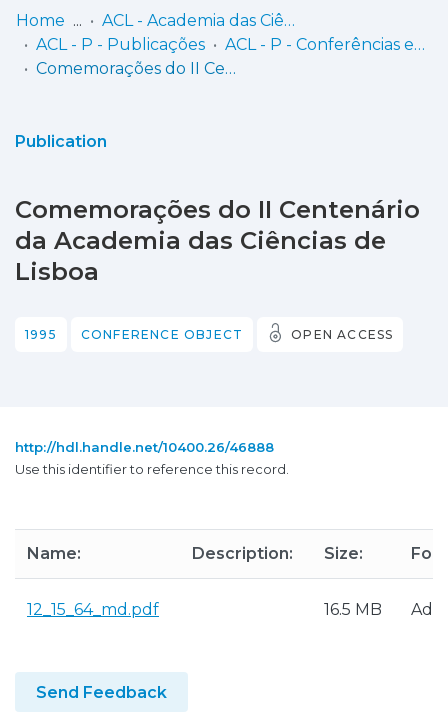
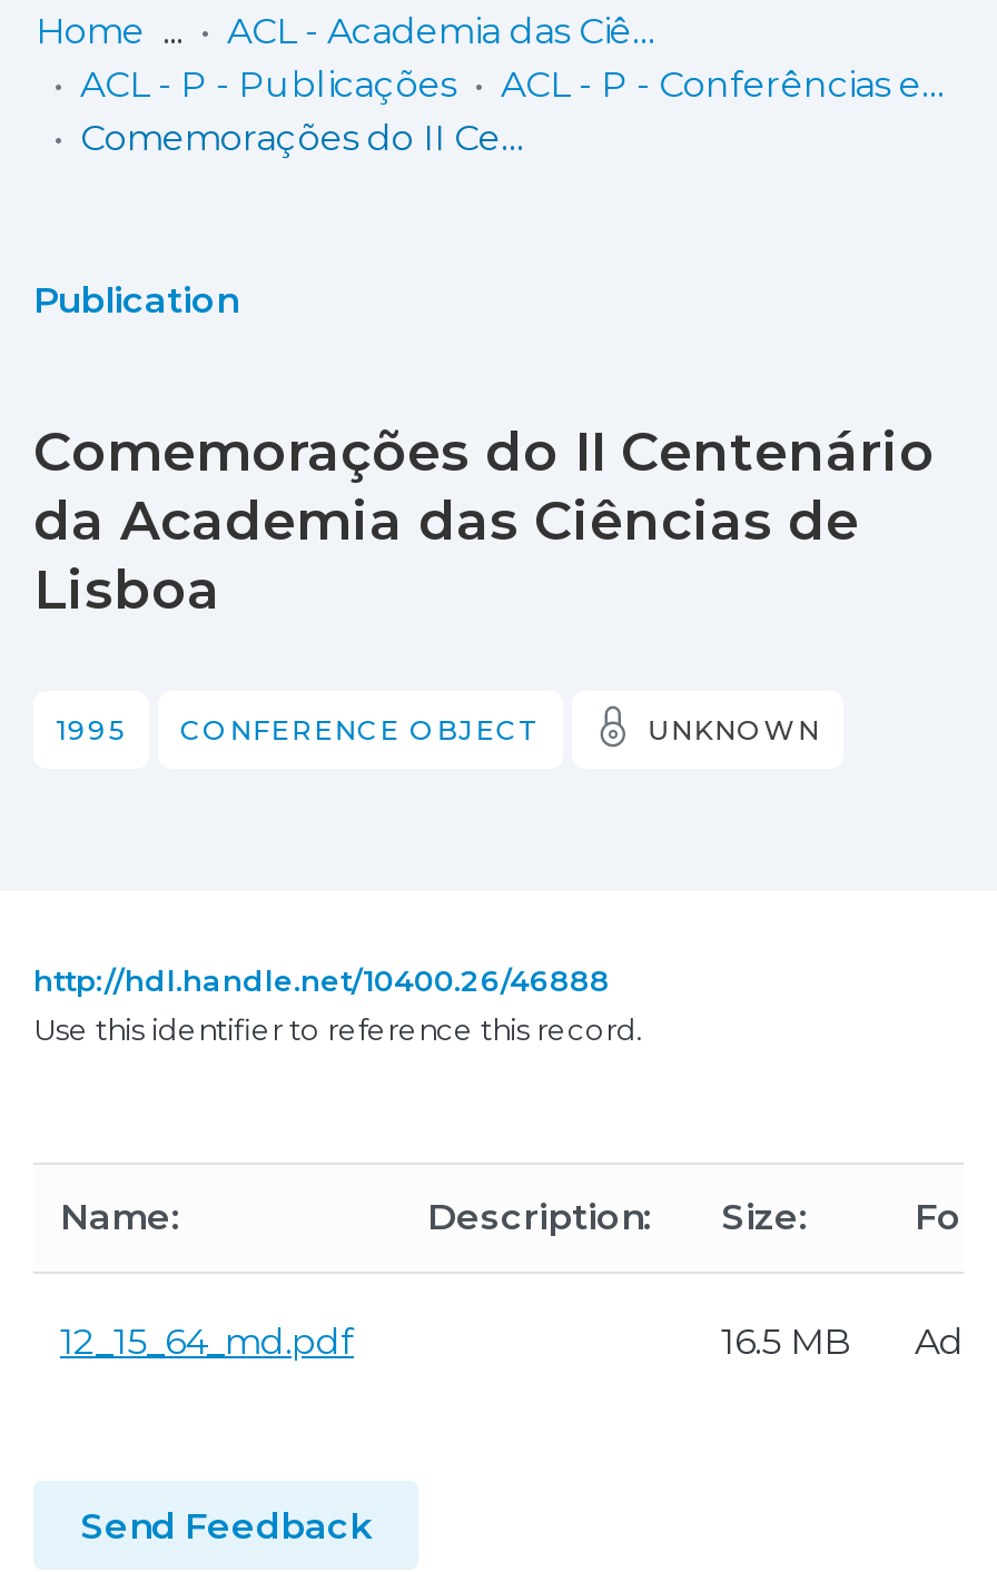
- OPEN ACCESS
+ UNKNOWN
